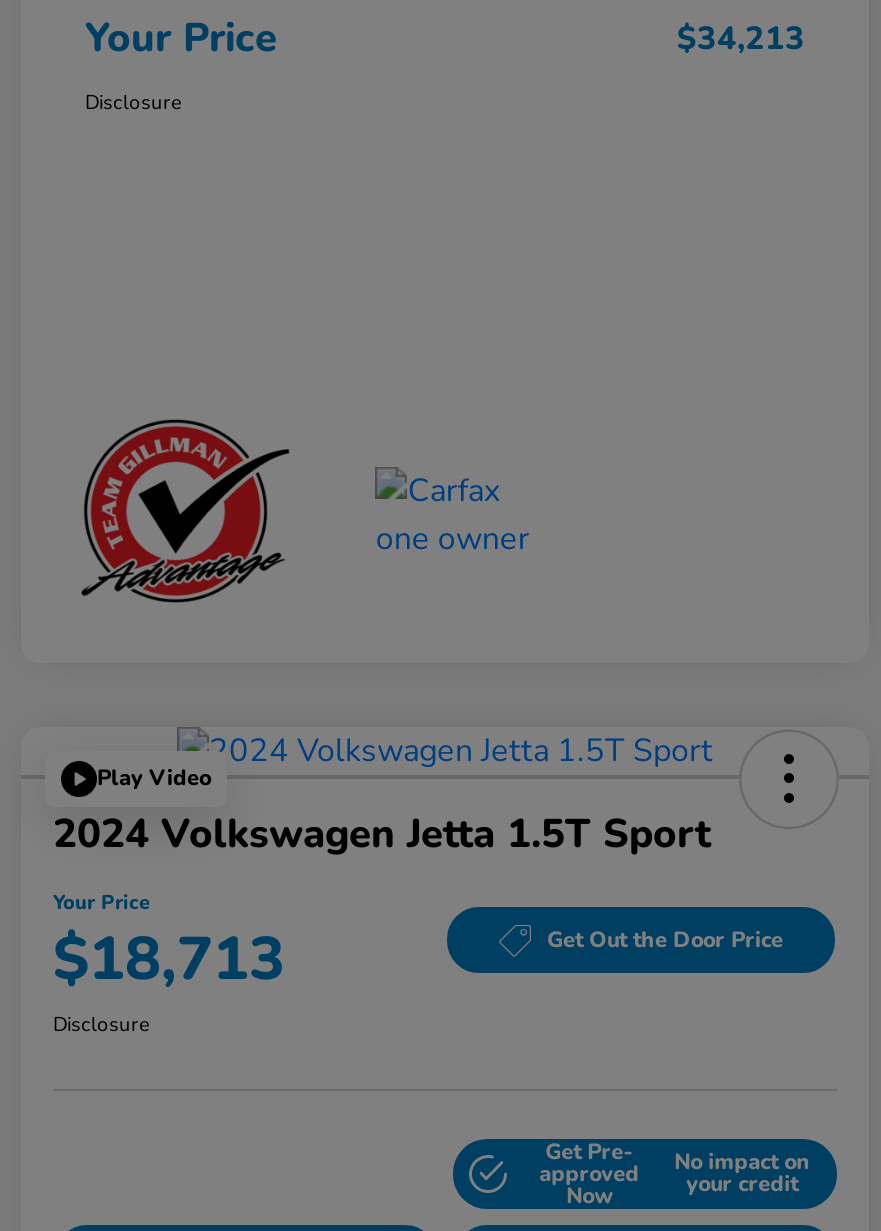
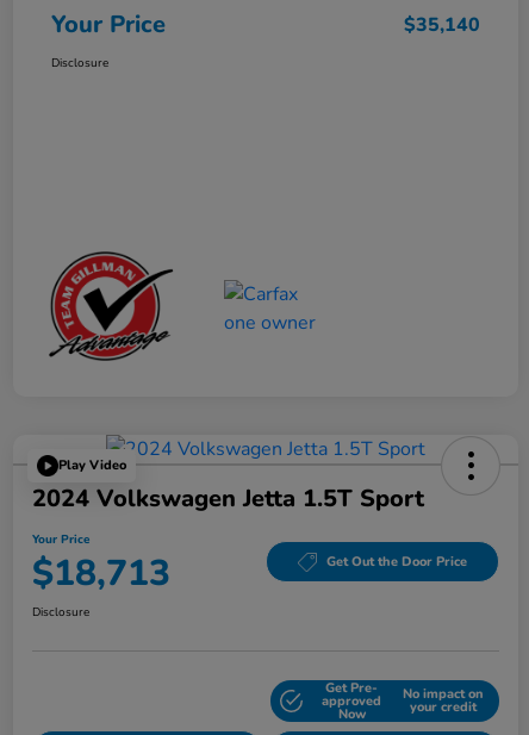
- $34,213
+ $35,140
